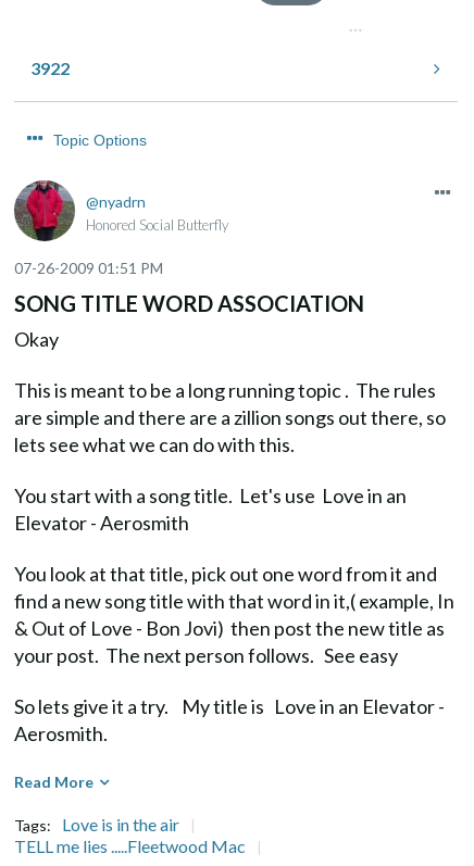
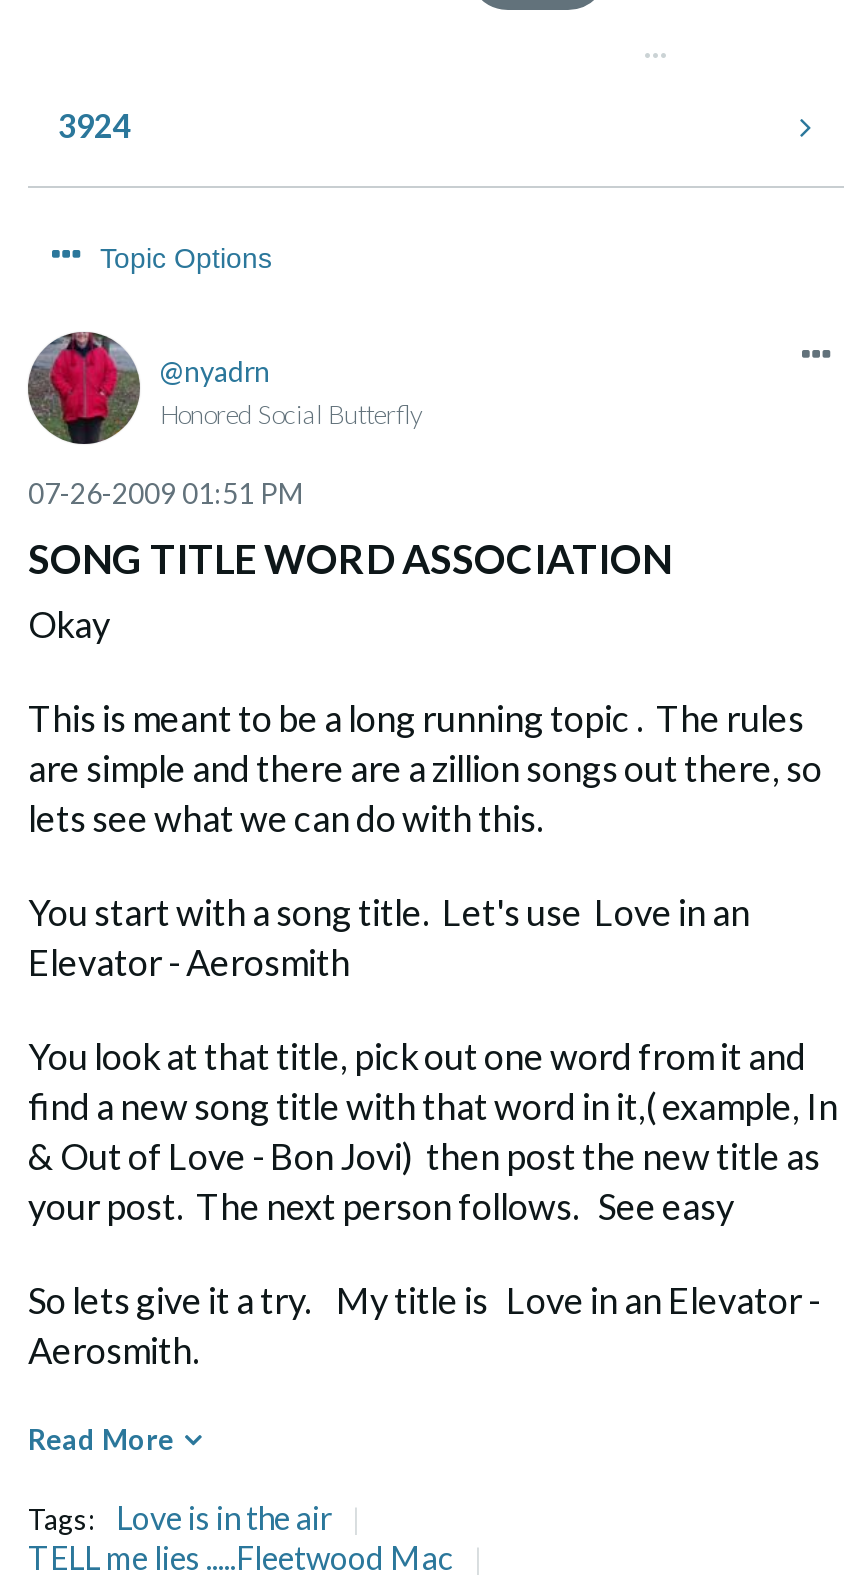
- 3922
+ 3924
